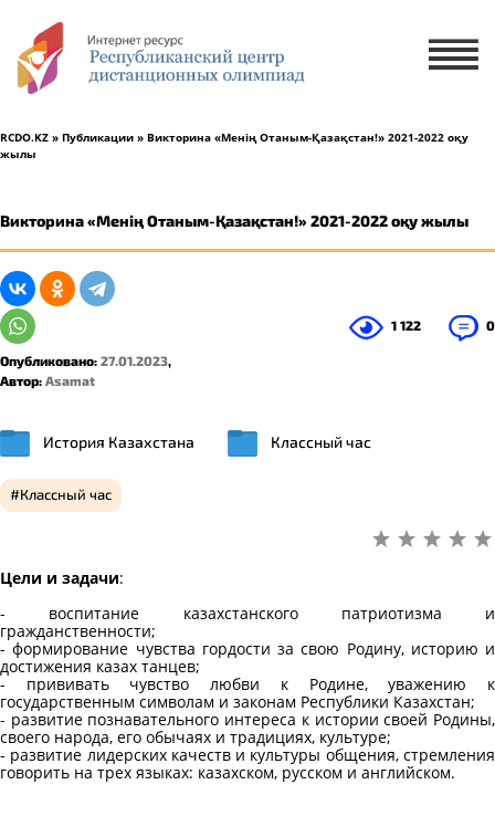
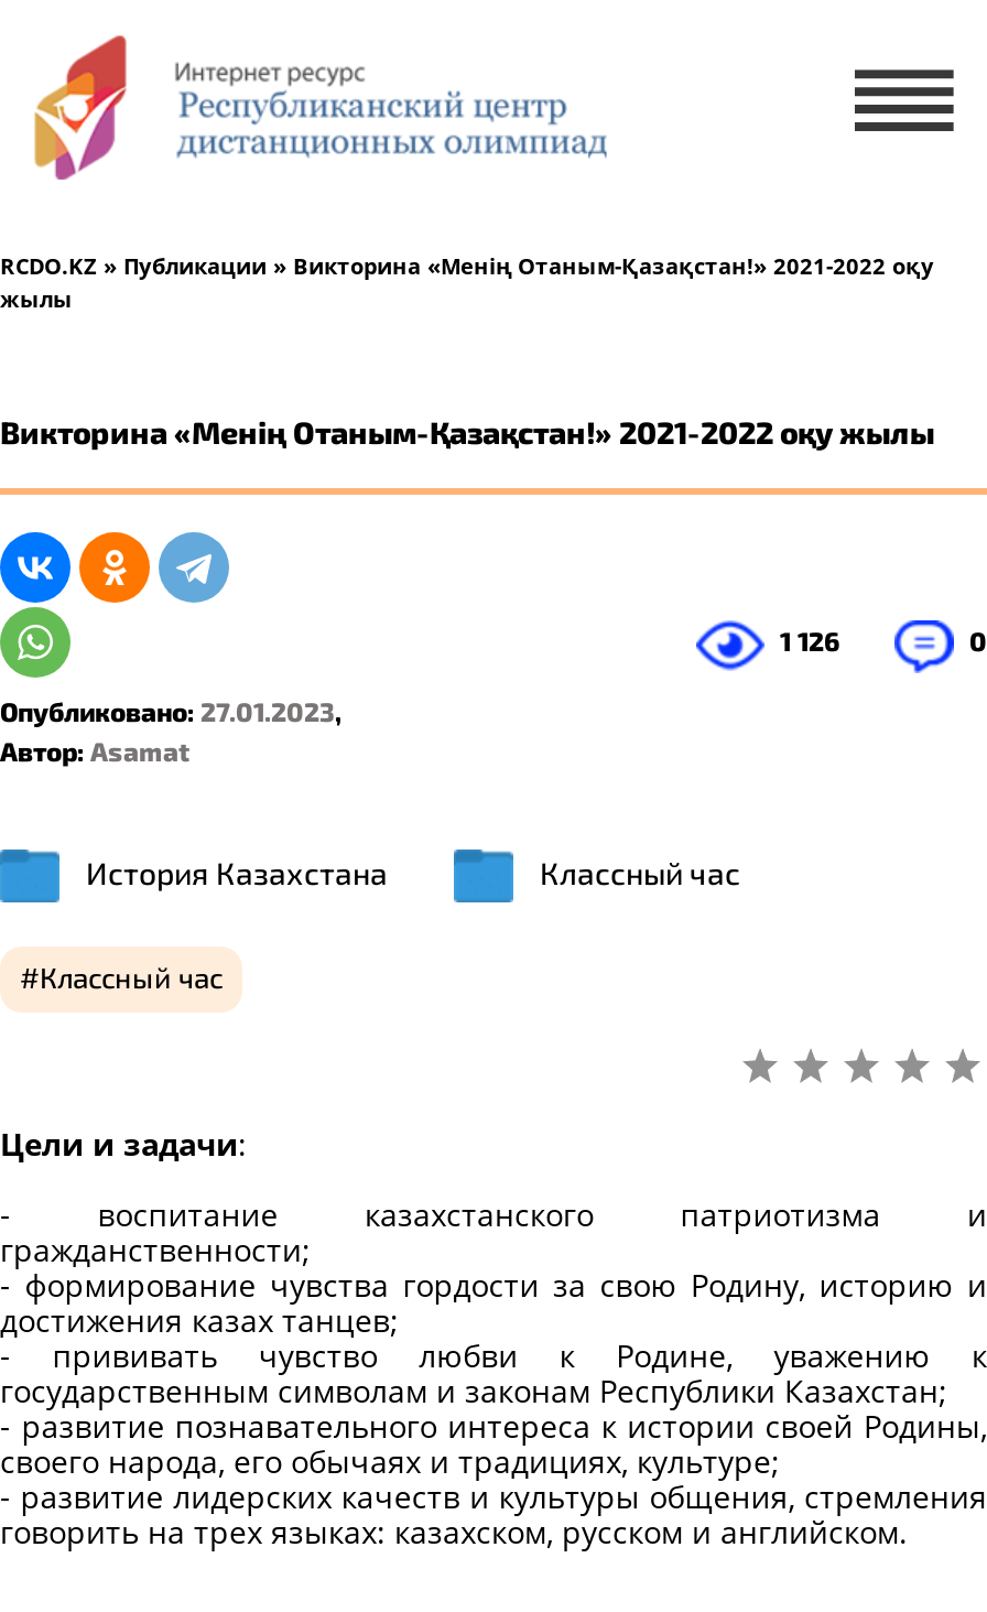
- 1 122
+ 1 126
